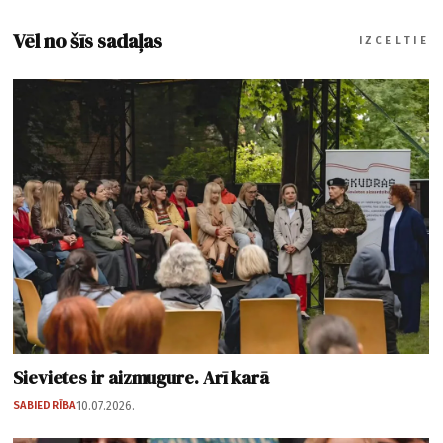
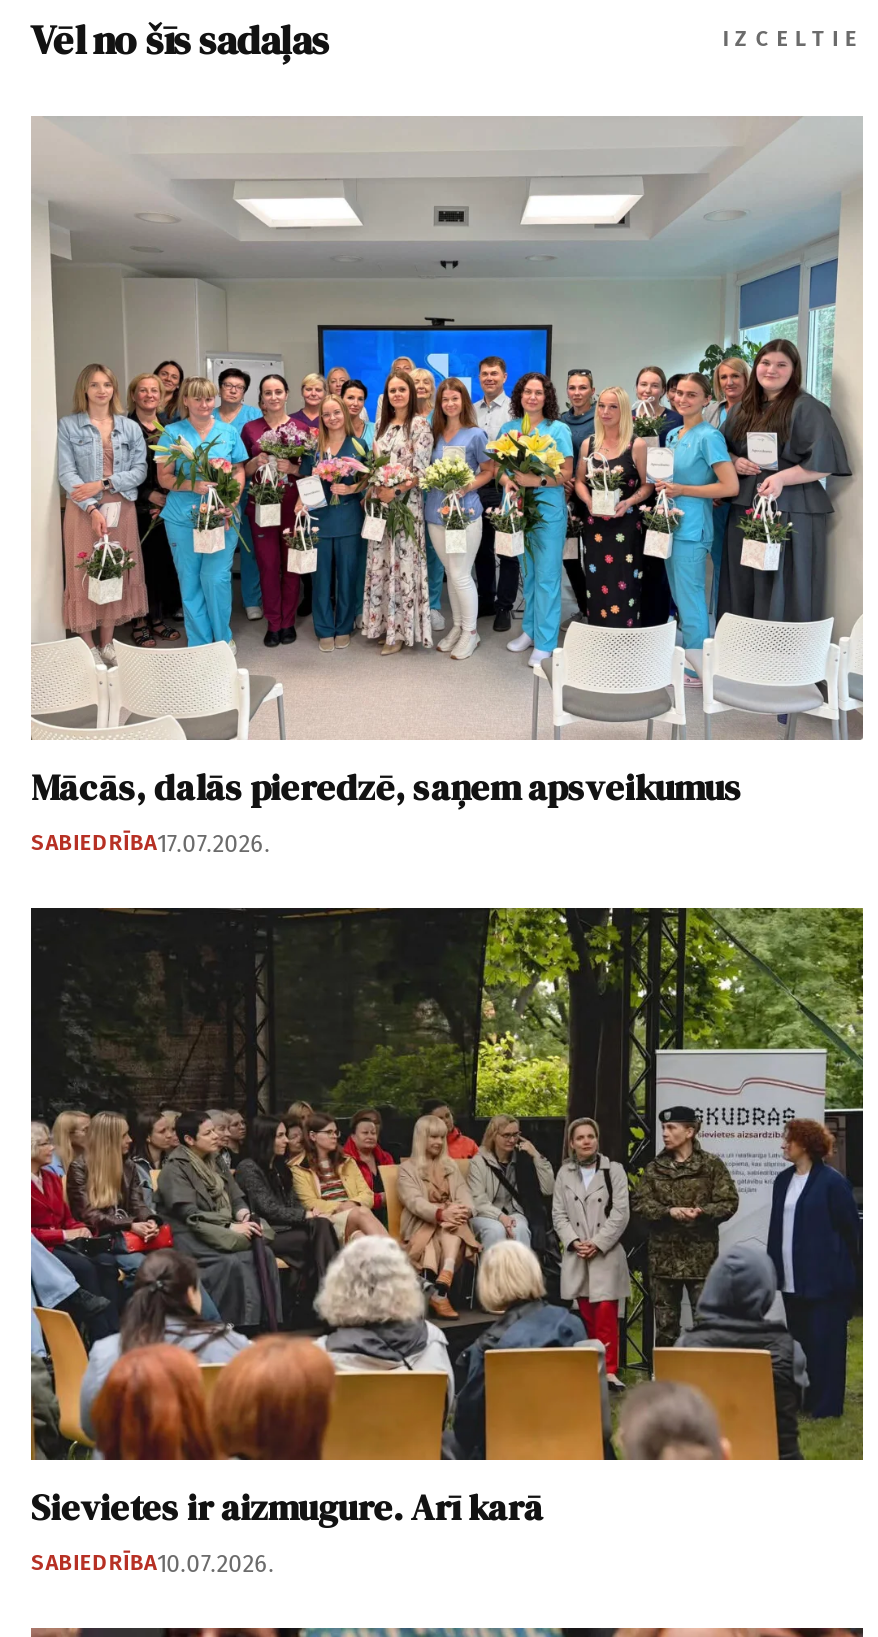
+ [image]
+ Mācās, dalās pieredzē, saņem apsveikumus
+ SABIEDRĪBA17.07.2026.
